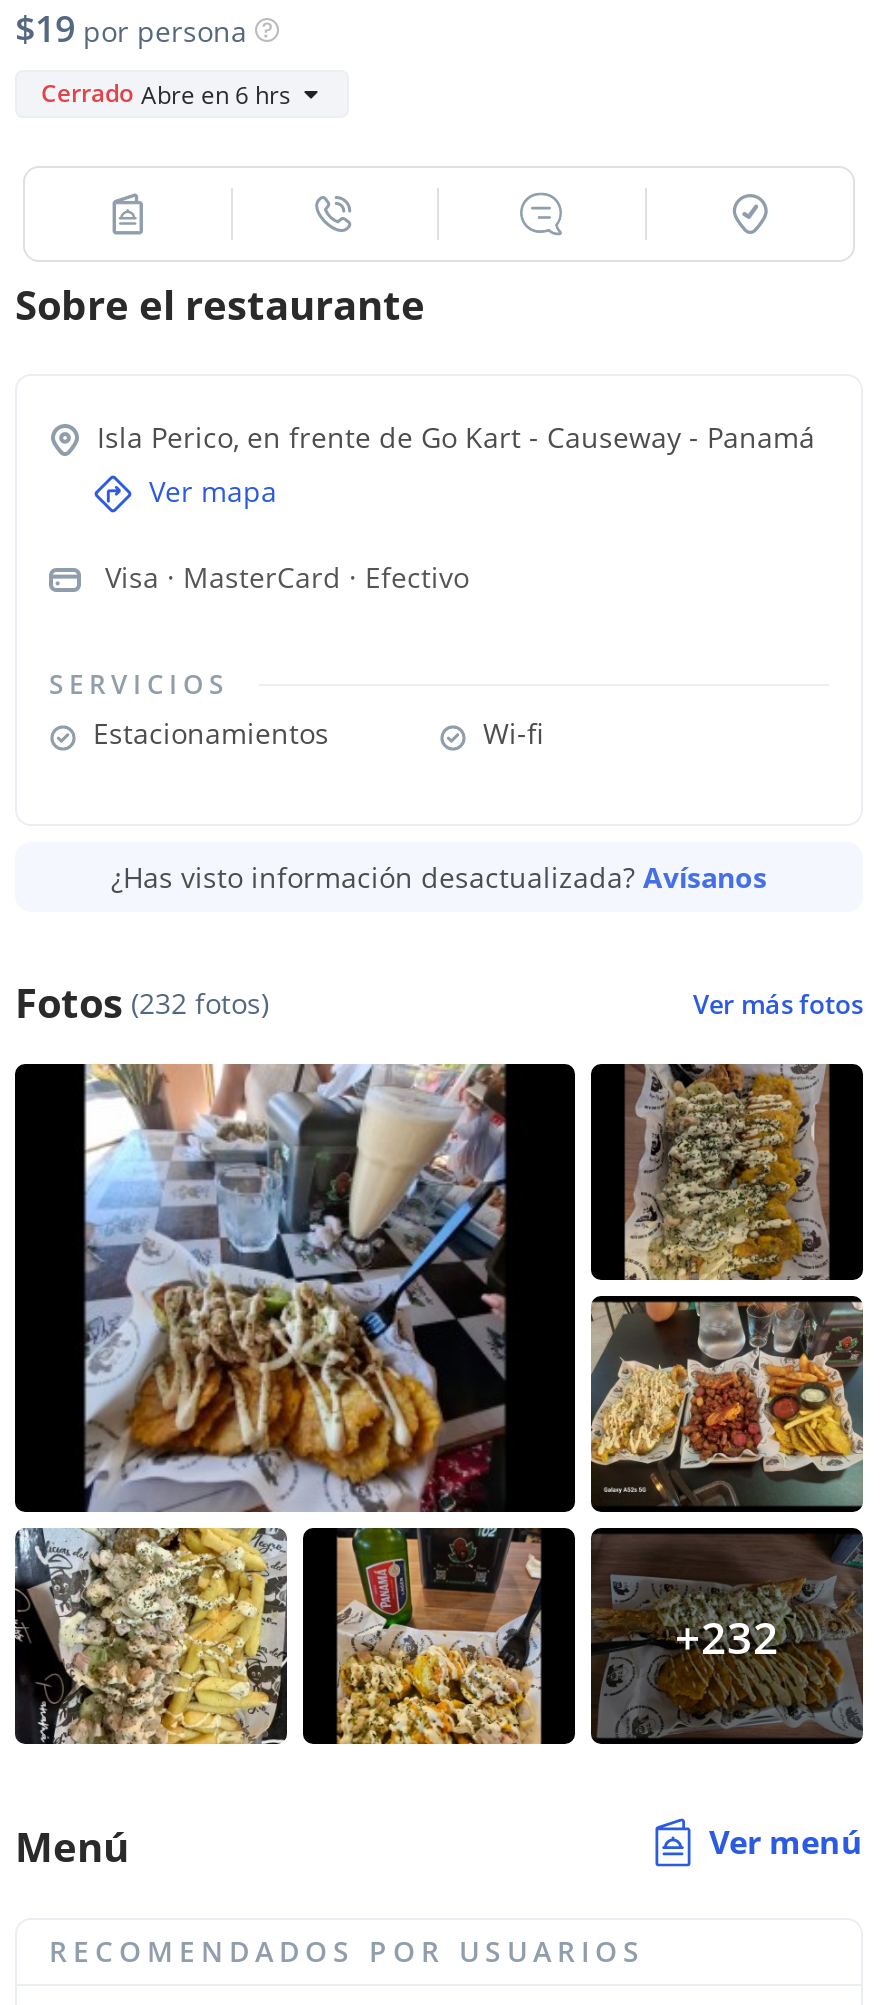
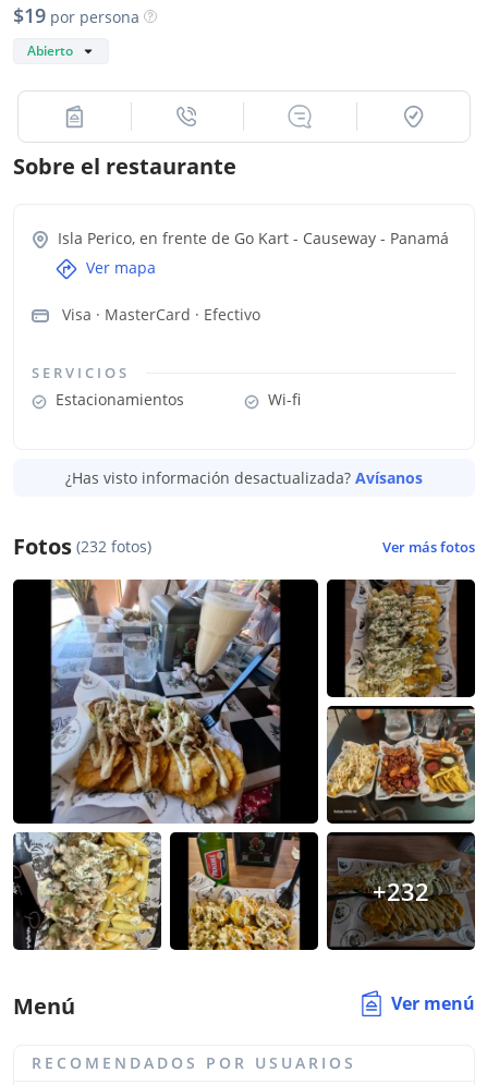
- Cerrado Abre en 6 hrs
+ Abierto
